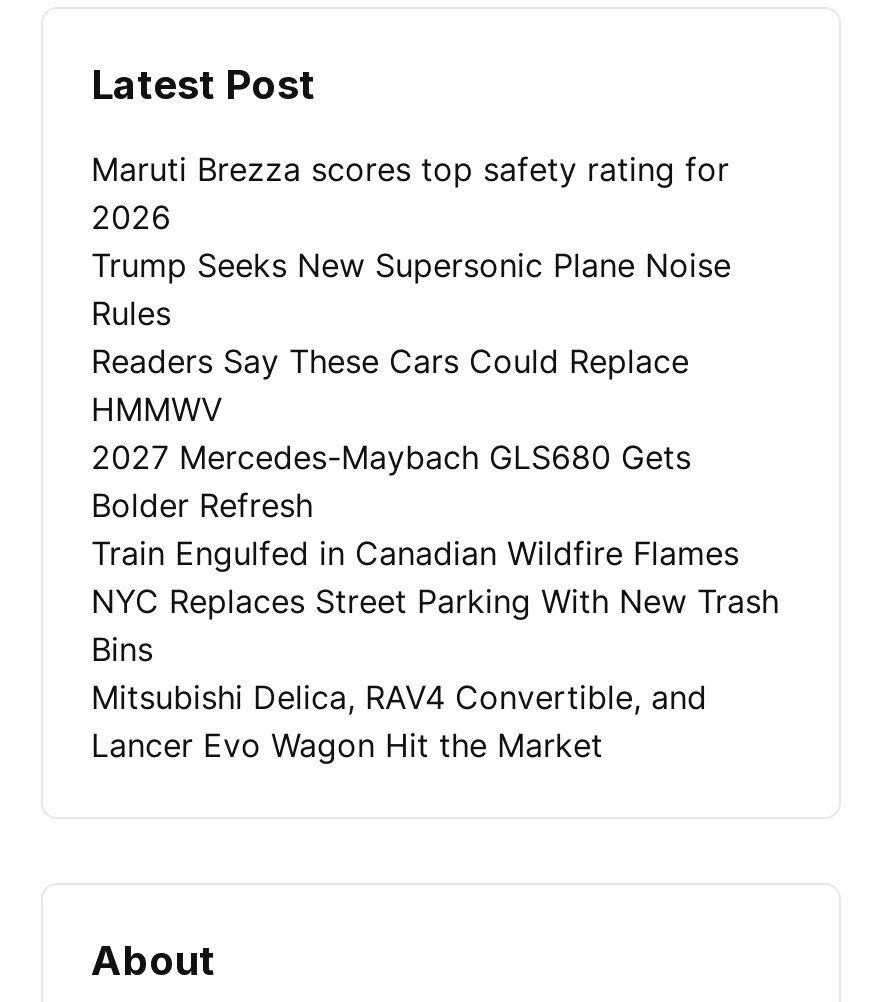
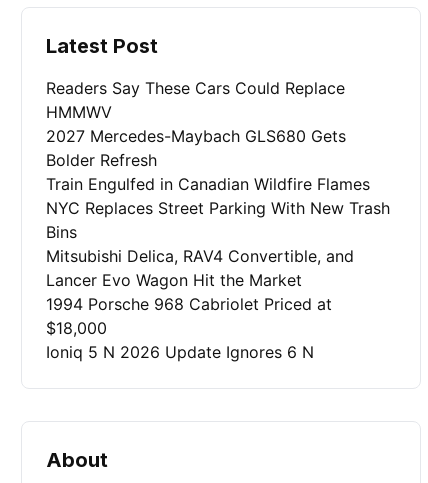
- Maruti Brezza scores top safety rating for
- 2026
- Trump Seeks New Supersonic Plane Noise
- Rules

moved up: Readers Say These Cars Could Replace | HMMWV | 2027 Mercedes-Maybach GLS680 Gets | ... | Mitsubishi Delica, RAV4 Convertible, and | Lancer Evo Wagon Hit the Market

+ 1994 Porsche 968 Cabriolet Priced at
+ $18,000
+ Ioniq 5 N 2026 Update Ignores 6 N
